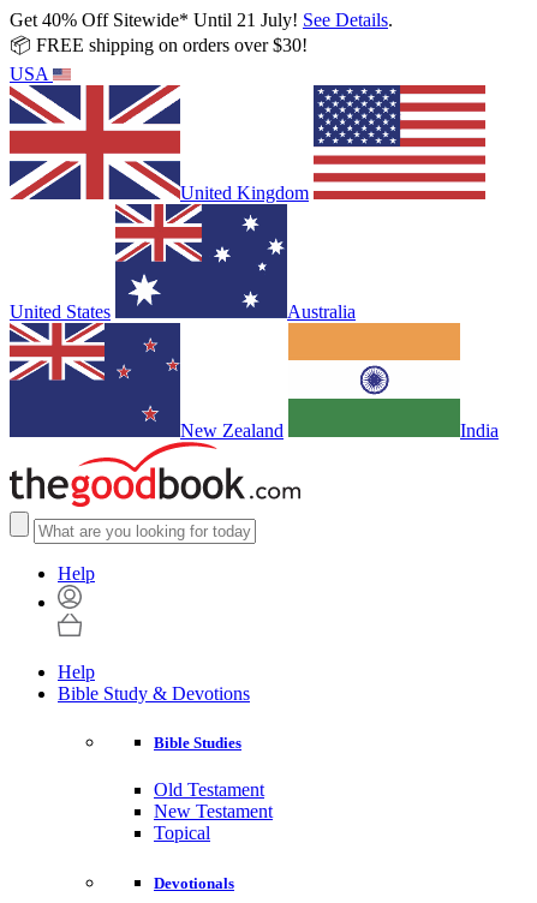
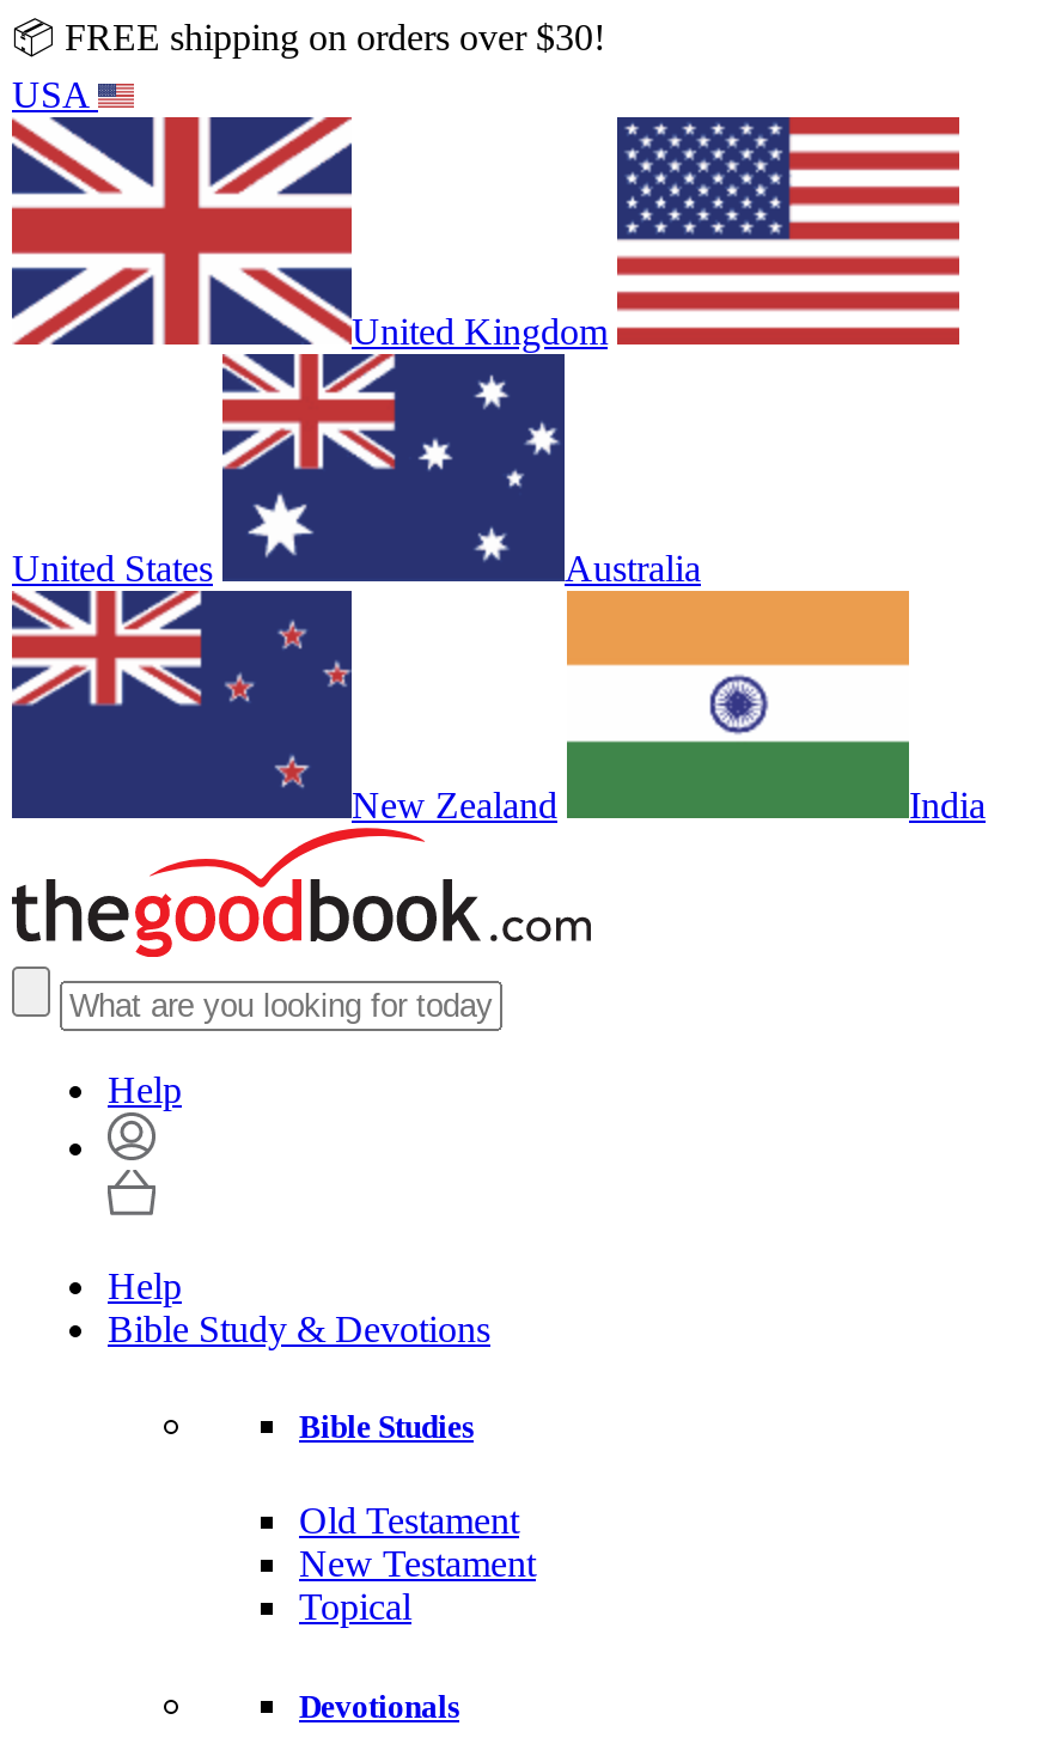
- Get 40% Off Sitewide* Until 21 July! See Details.
